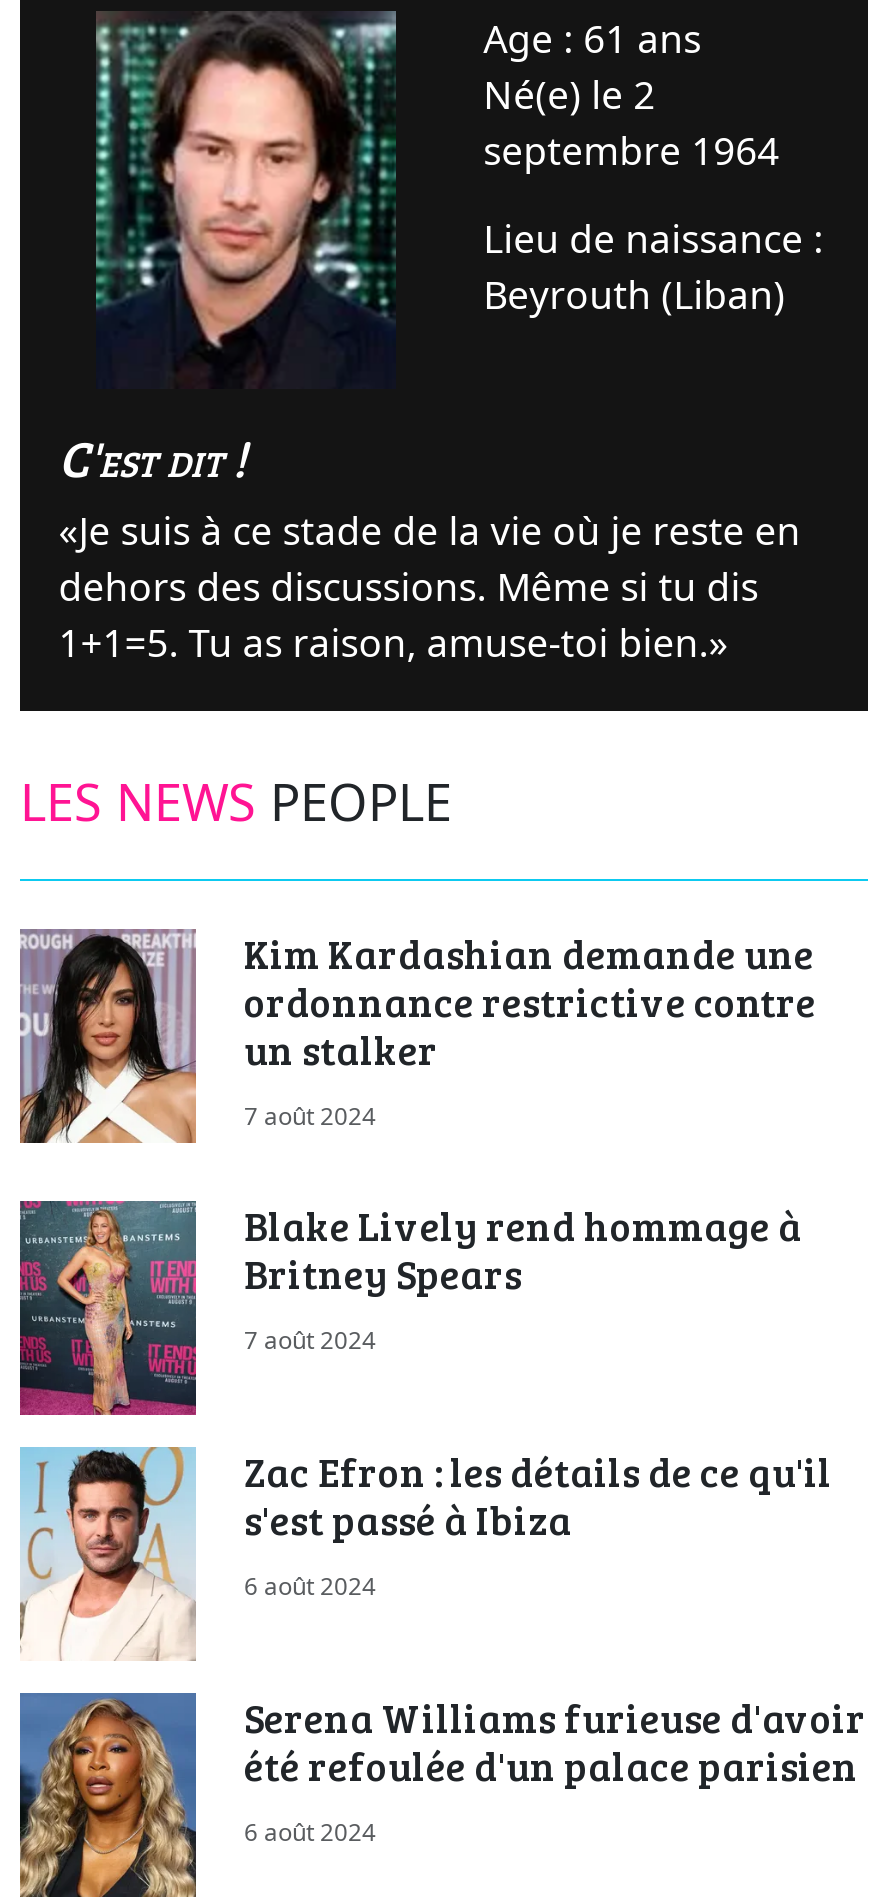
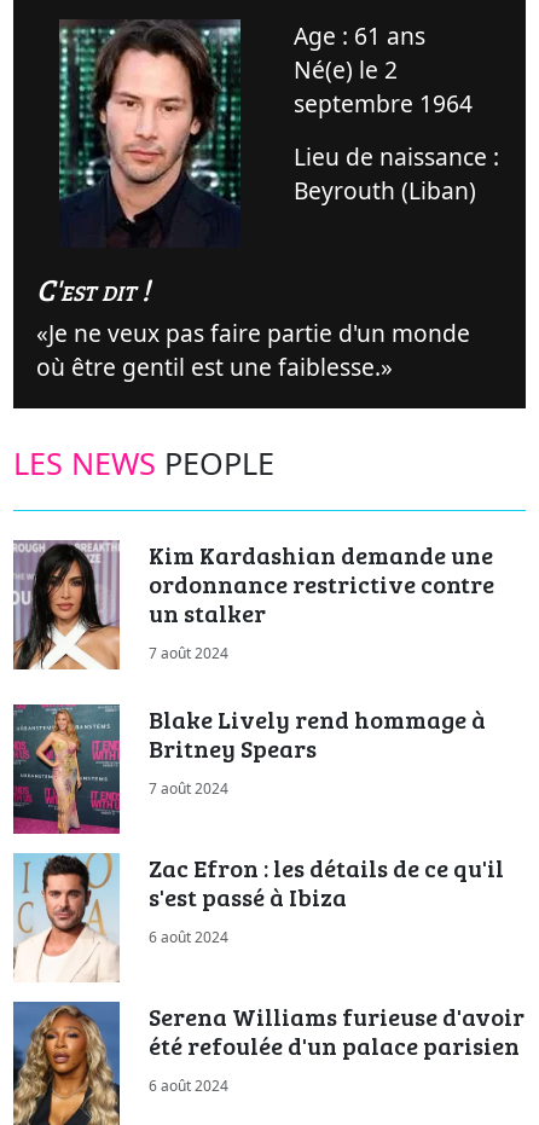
- Je suis à ce stade de la vie où je reste en
- dehors des discussions. Même si tu dis
- 1+1=5. Tu as raison, amuse-toi bien.
+ Je ne veux pas faire partie d'un monde
+ où être gentil est une faiblesse.
